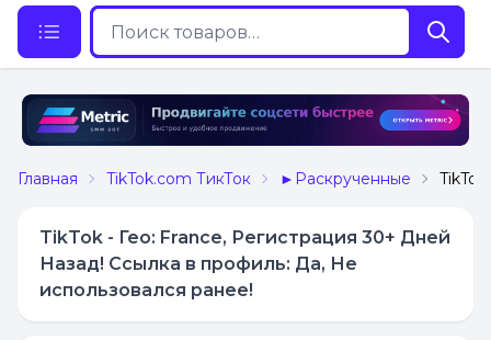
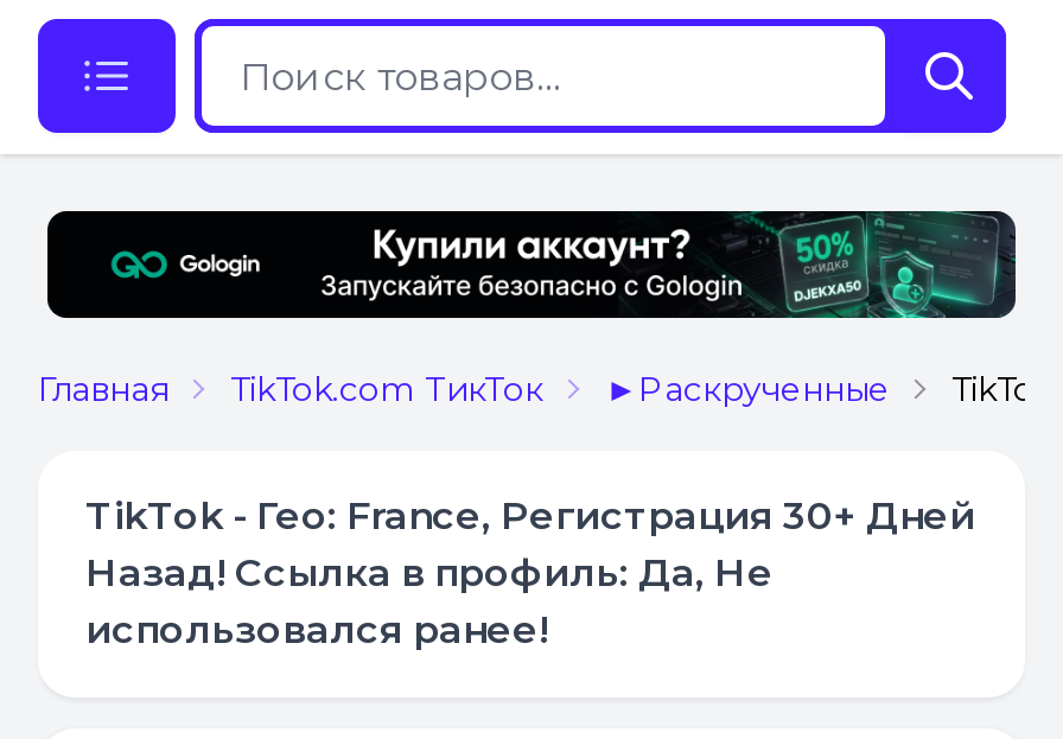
- [image]
+ [image]
